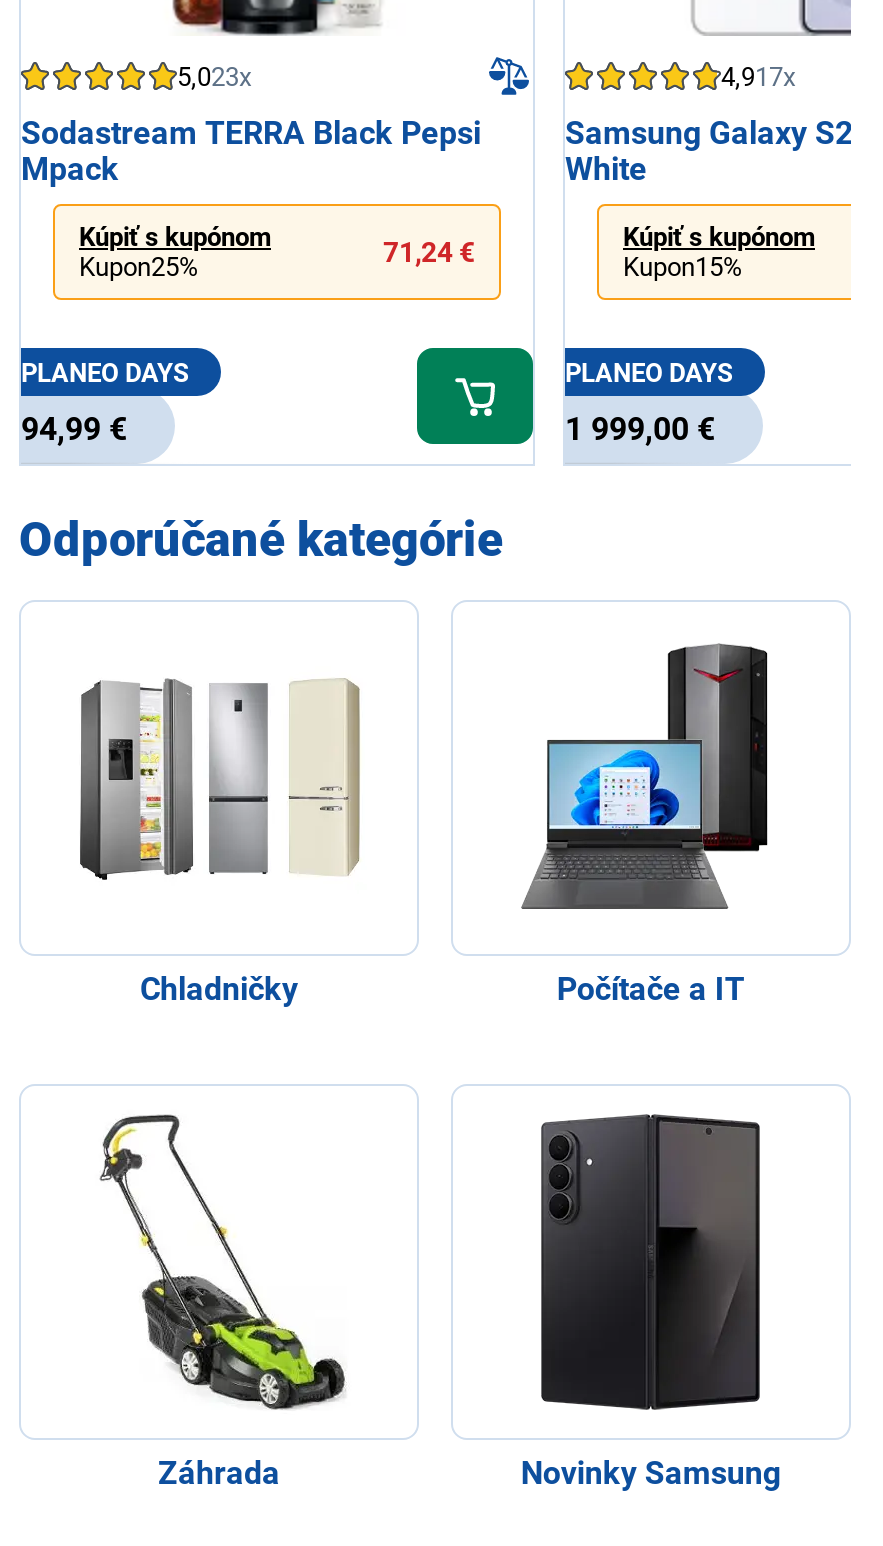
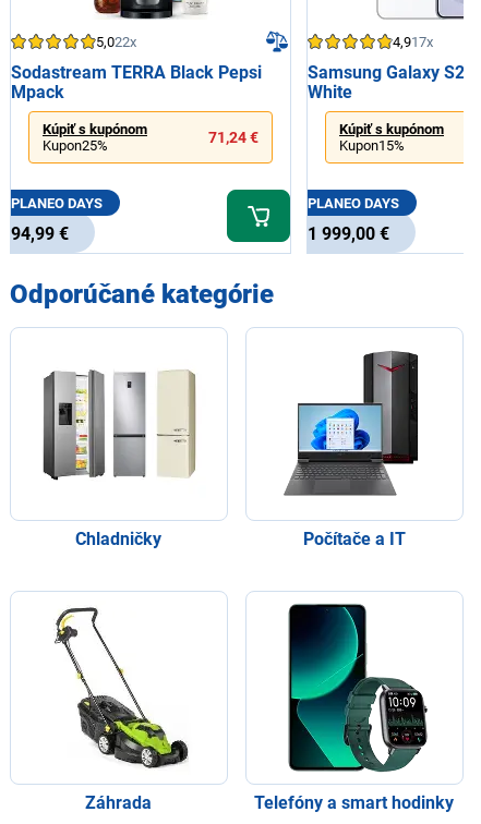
- 5,023x
+ 5,022x

- [image]
- Novinky Samsung
+ [image]
+ Telefóny a smart hodinky
